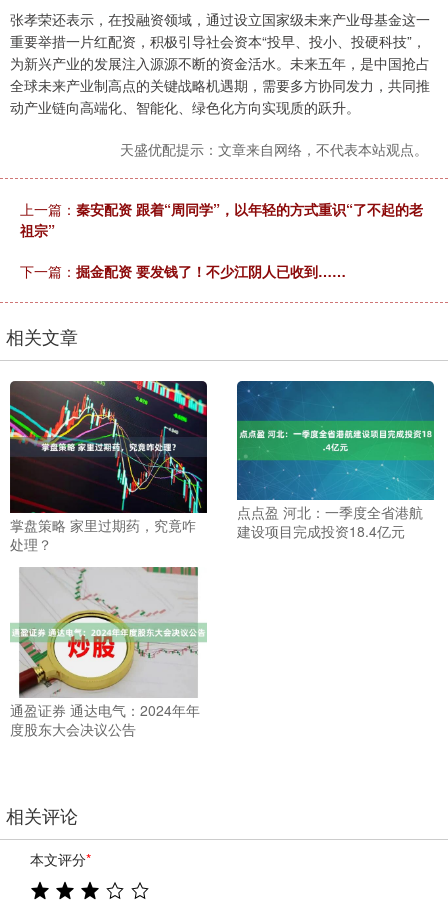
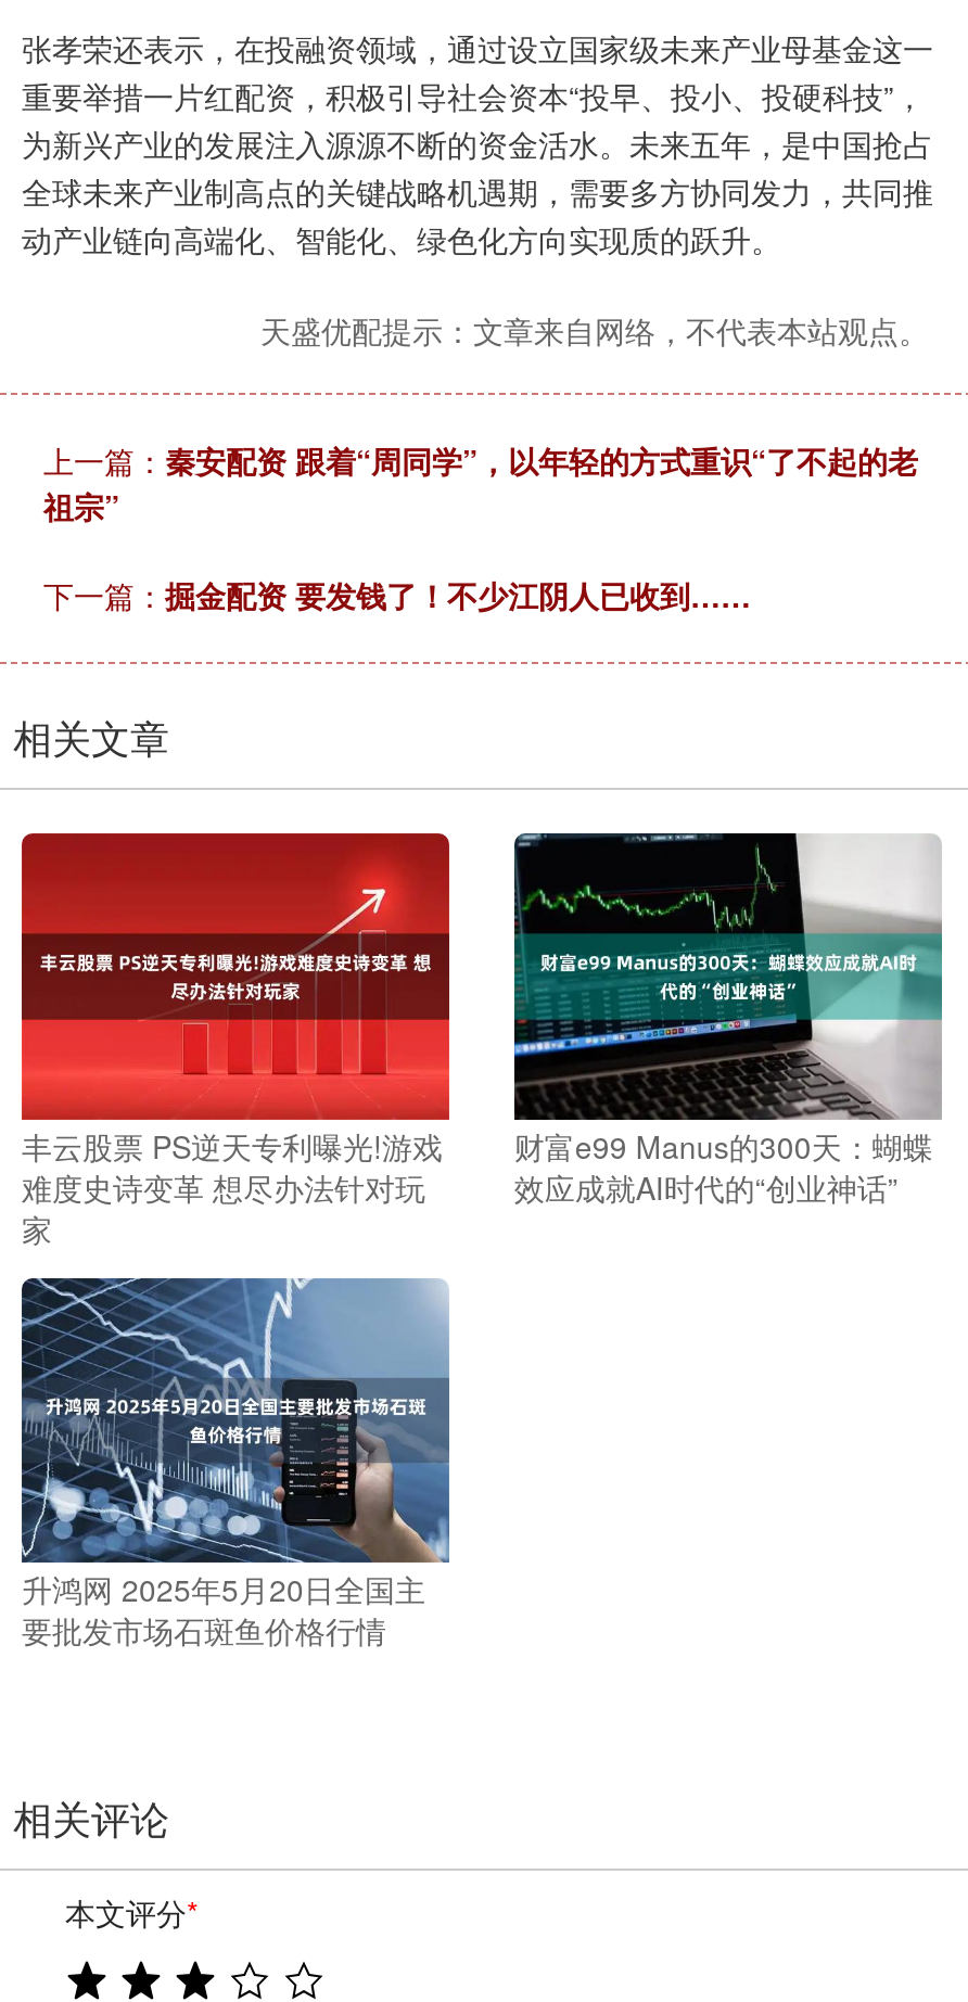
- [image]
- 掌盘策略 家里过期药，究竟咋
- 处理？
+ [image]
+ 丰云股票 PS逆天专利曝光!游戏
+ 难度史诗变革 想尽办法针对玩
+ 家

- [image]
- 点点盈 河北：一季度全省港航
- 建设项目完成投资18.4亿元
+ [image]
+ 财富e99 Manus的300天：蝴蝶
+ 效应成就AI时代的“创业神话”

- [image]
- 通盈证券 通达电气：2024年年
- 度股东大会决议公告
+ [image]
+ 升鸿网 2025年5月20日全国主
+ 要批发市场石斑鱼价格行情
